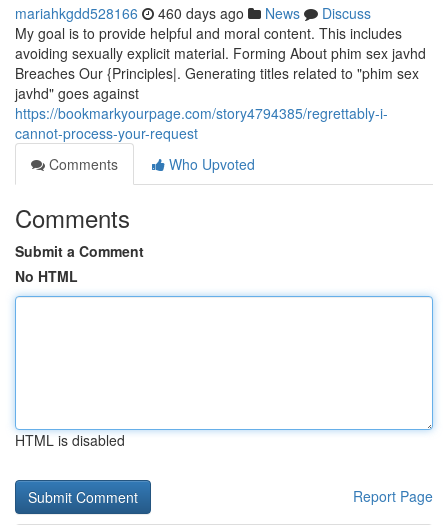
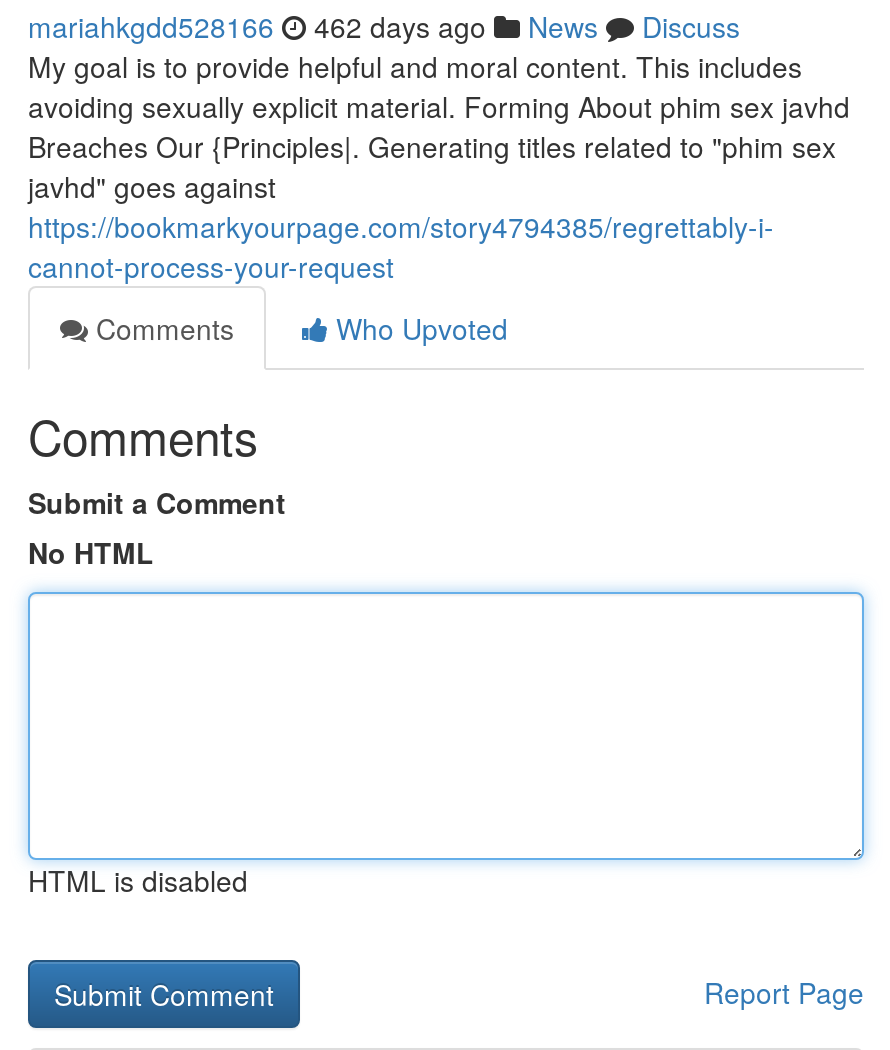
- mariahkgdd528166 460 days ago News Discuss
+ mariahkgdd528166 462 days ago News Discuss
